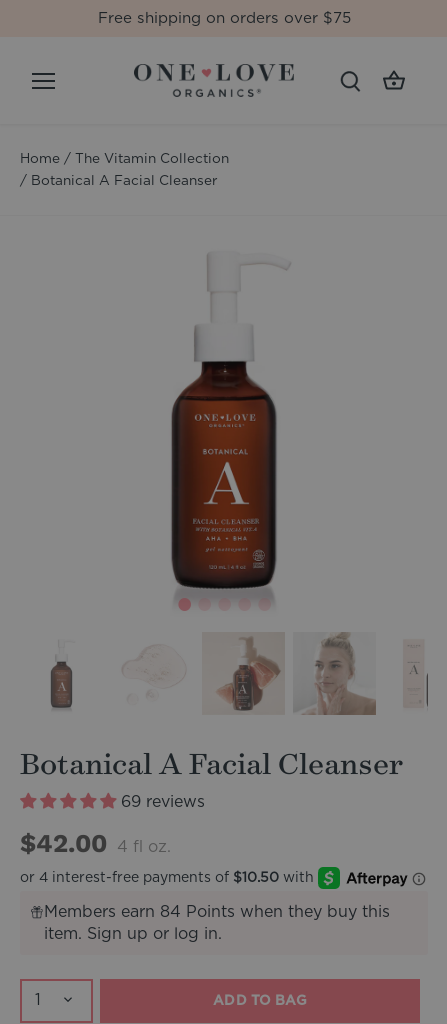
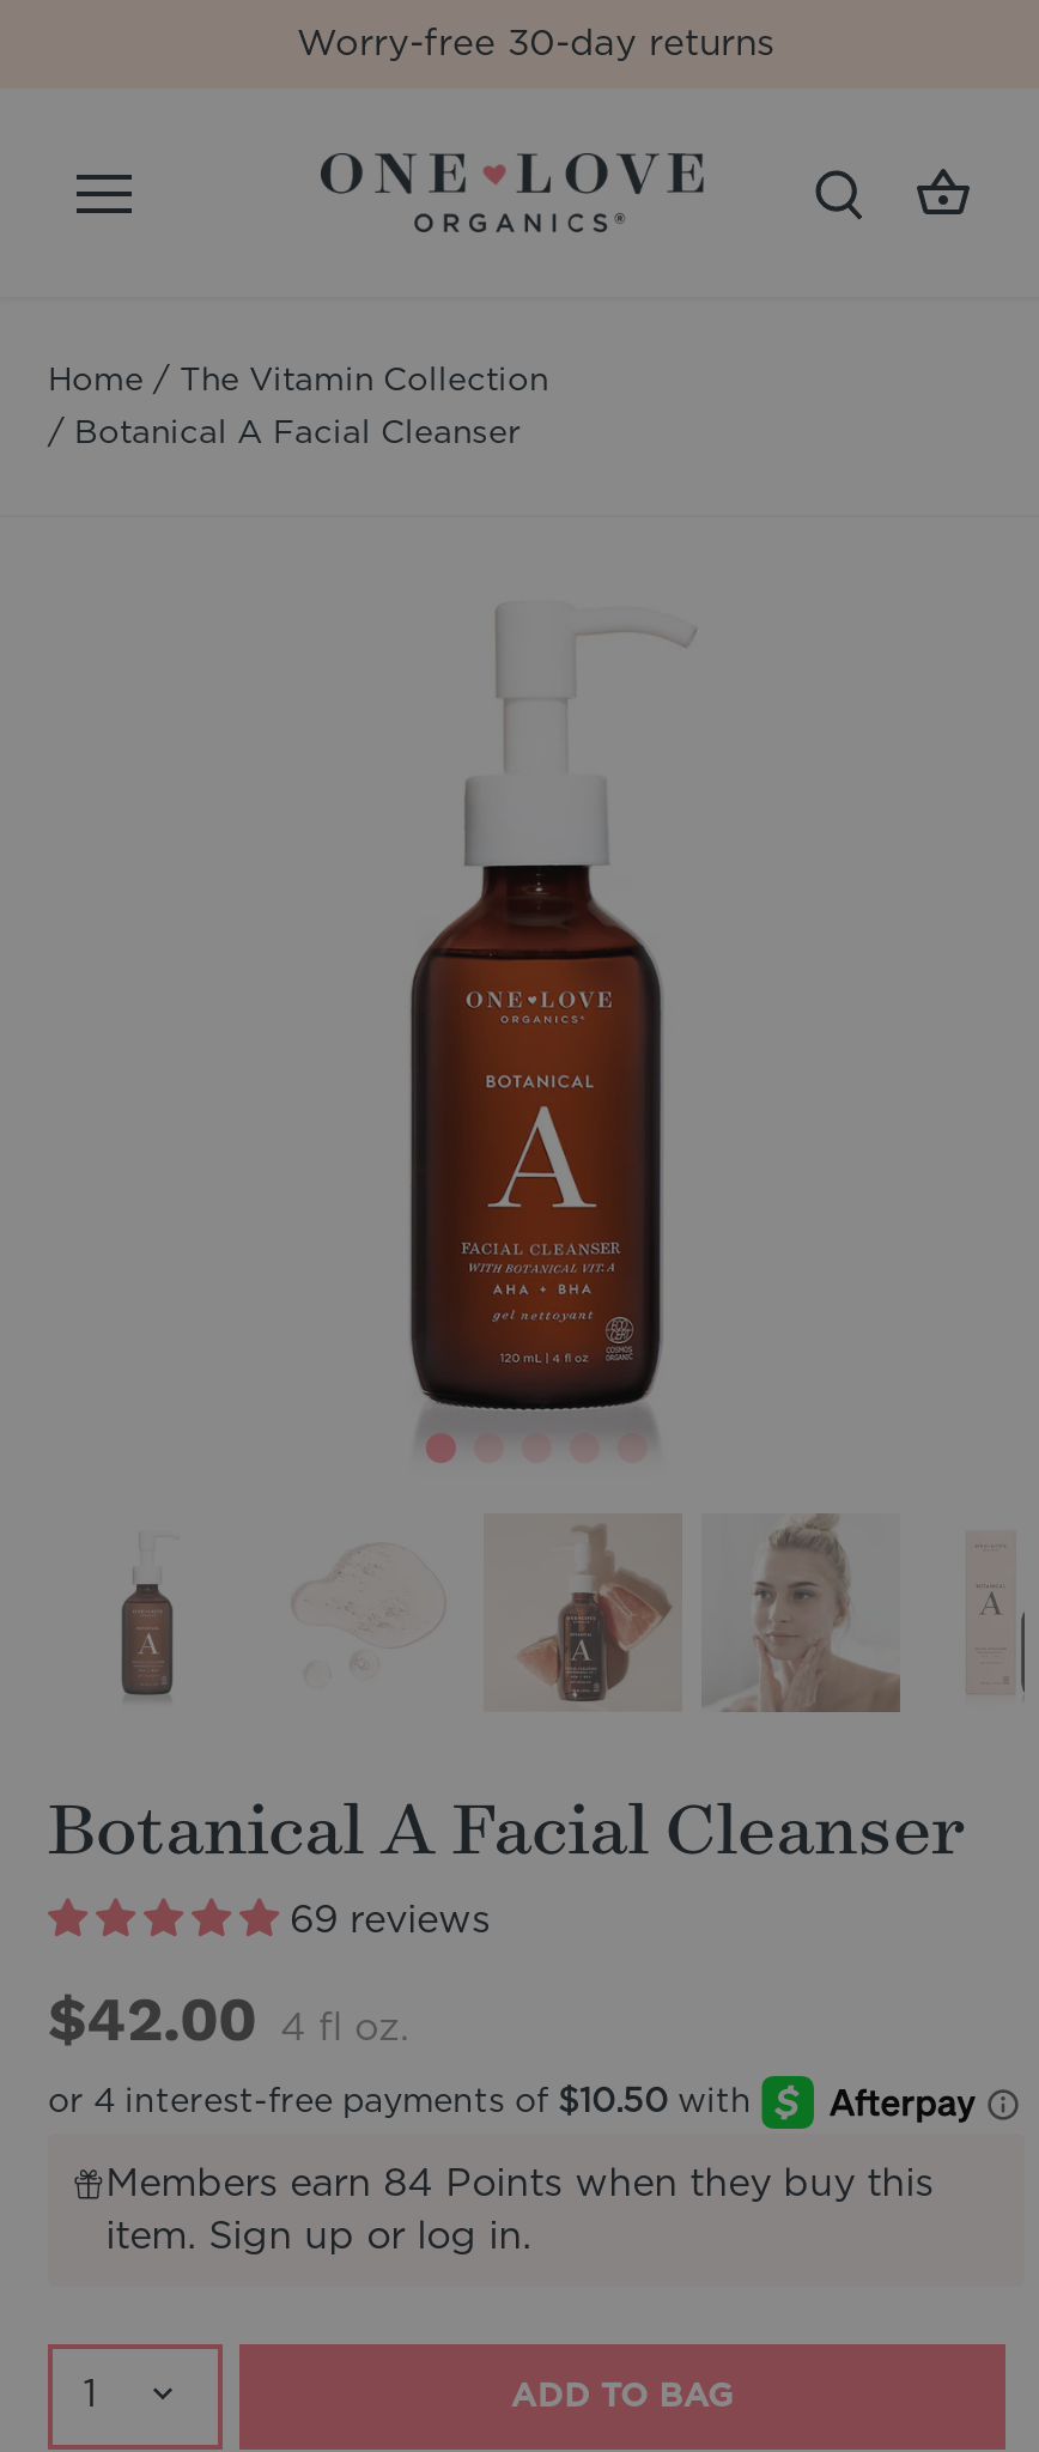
- Free shipping on orders over $75
+ Worry-free 30-day returns
